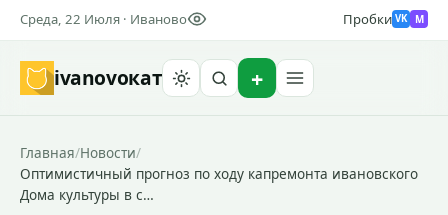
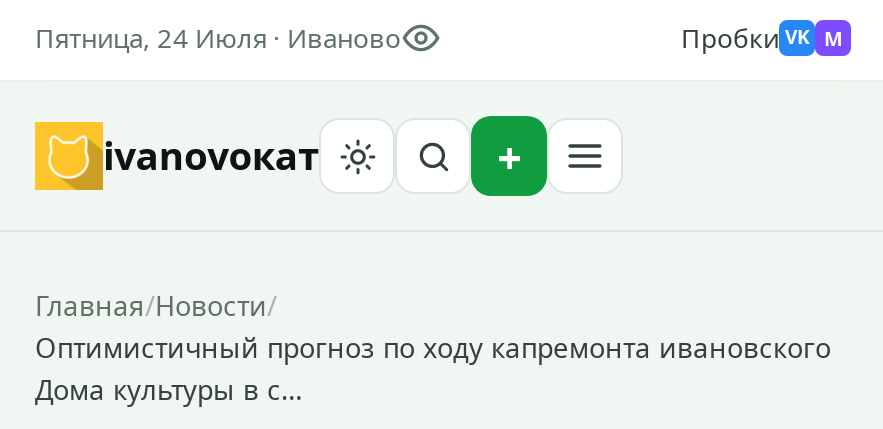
- Среда, 22 Июля · Иваново
+ Пятница, 24 Июля · Иваново
